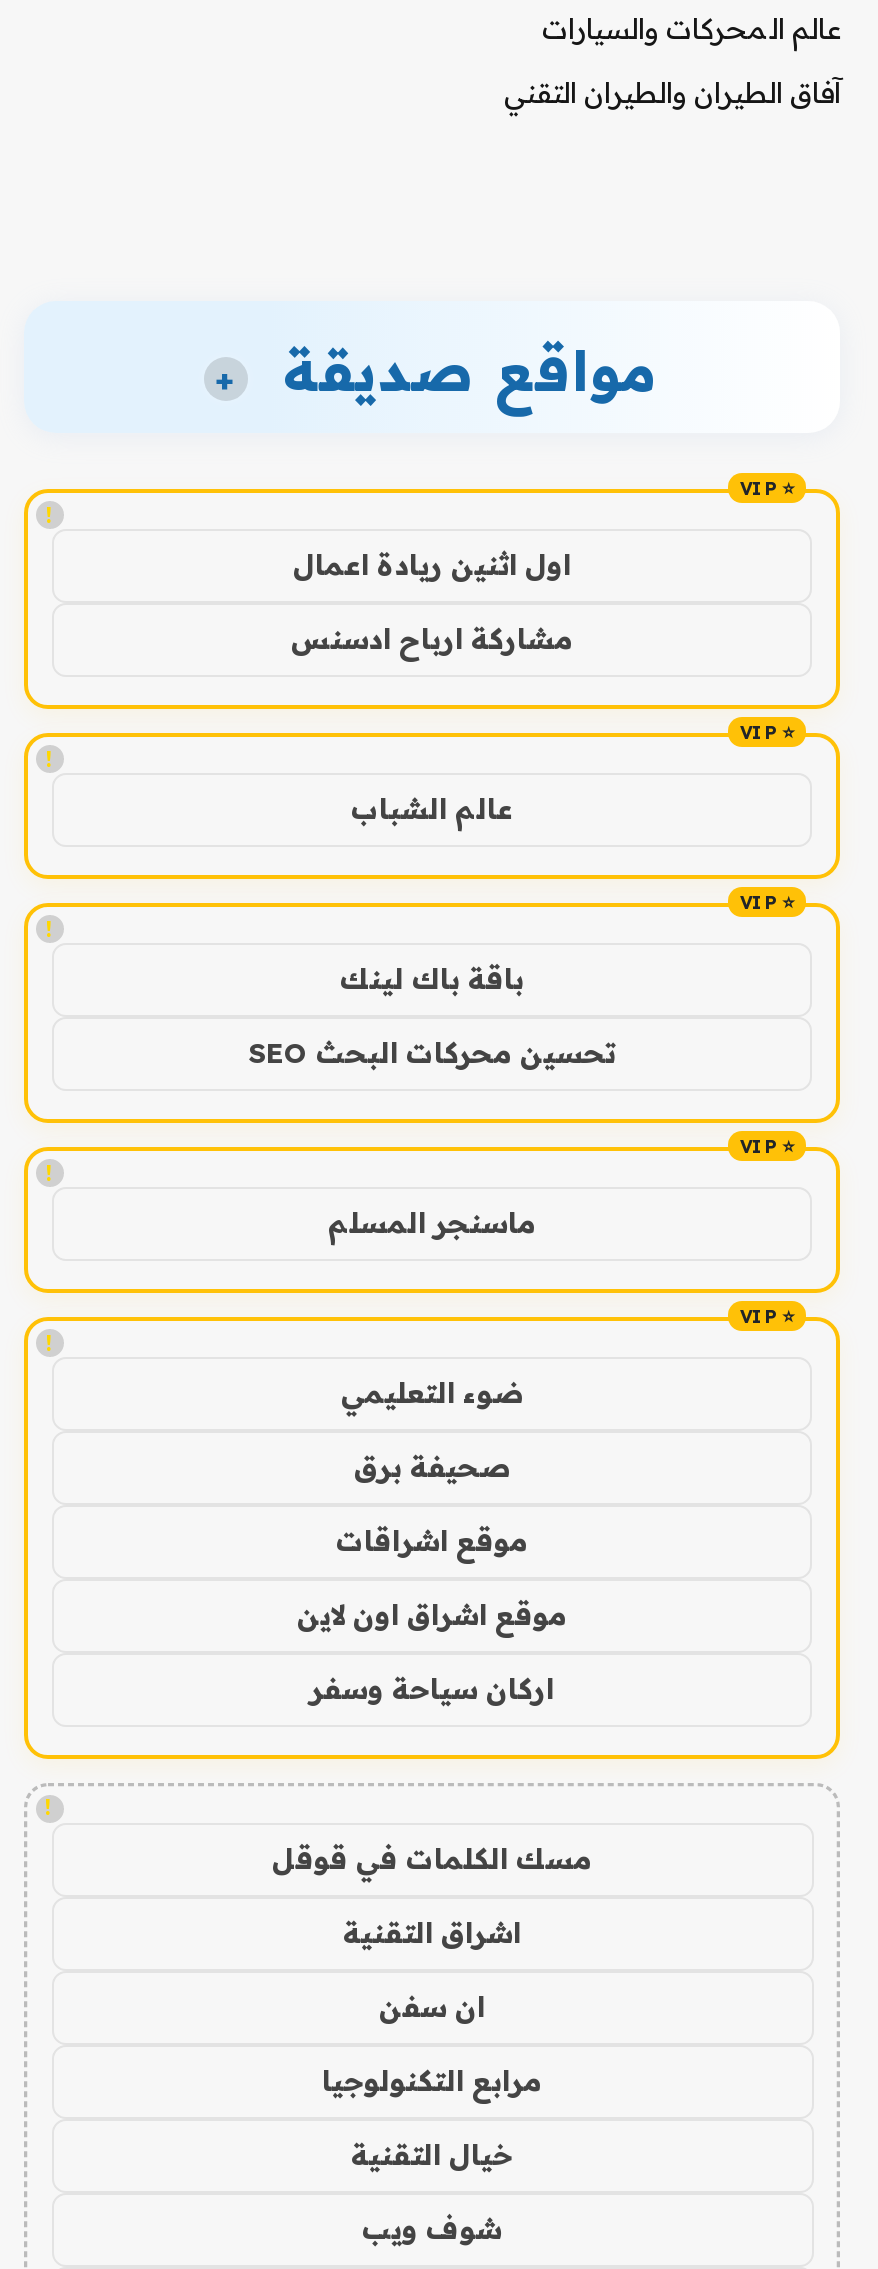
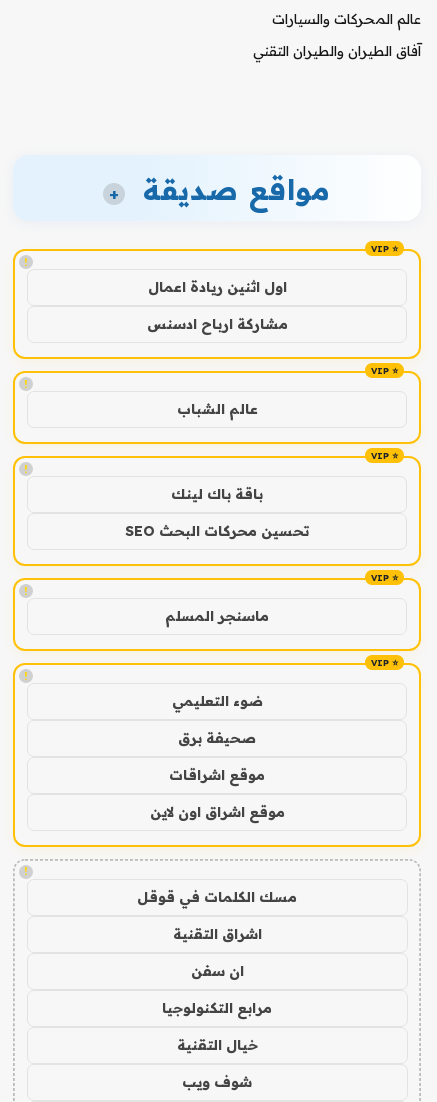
- اركان سياحة وسفر
